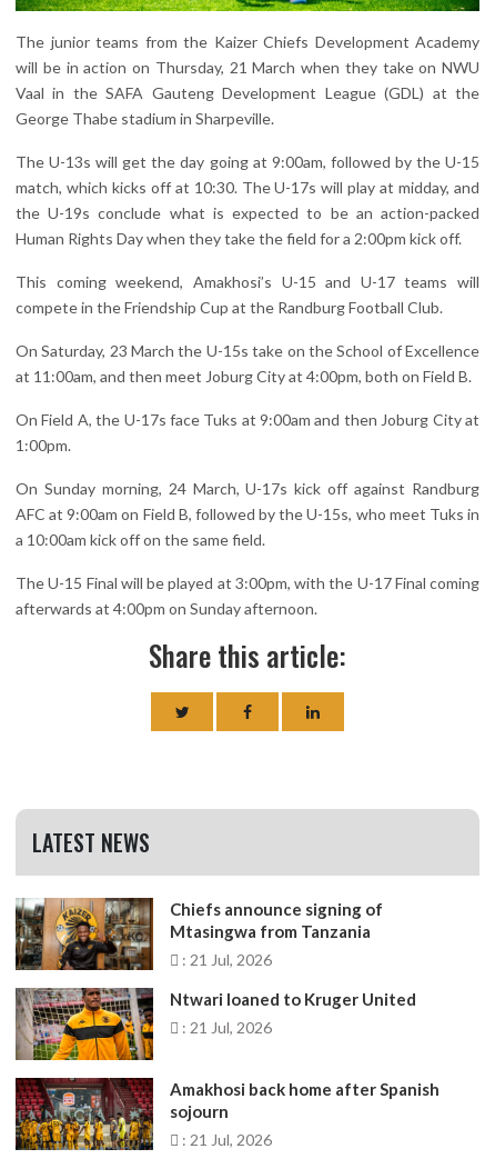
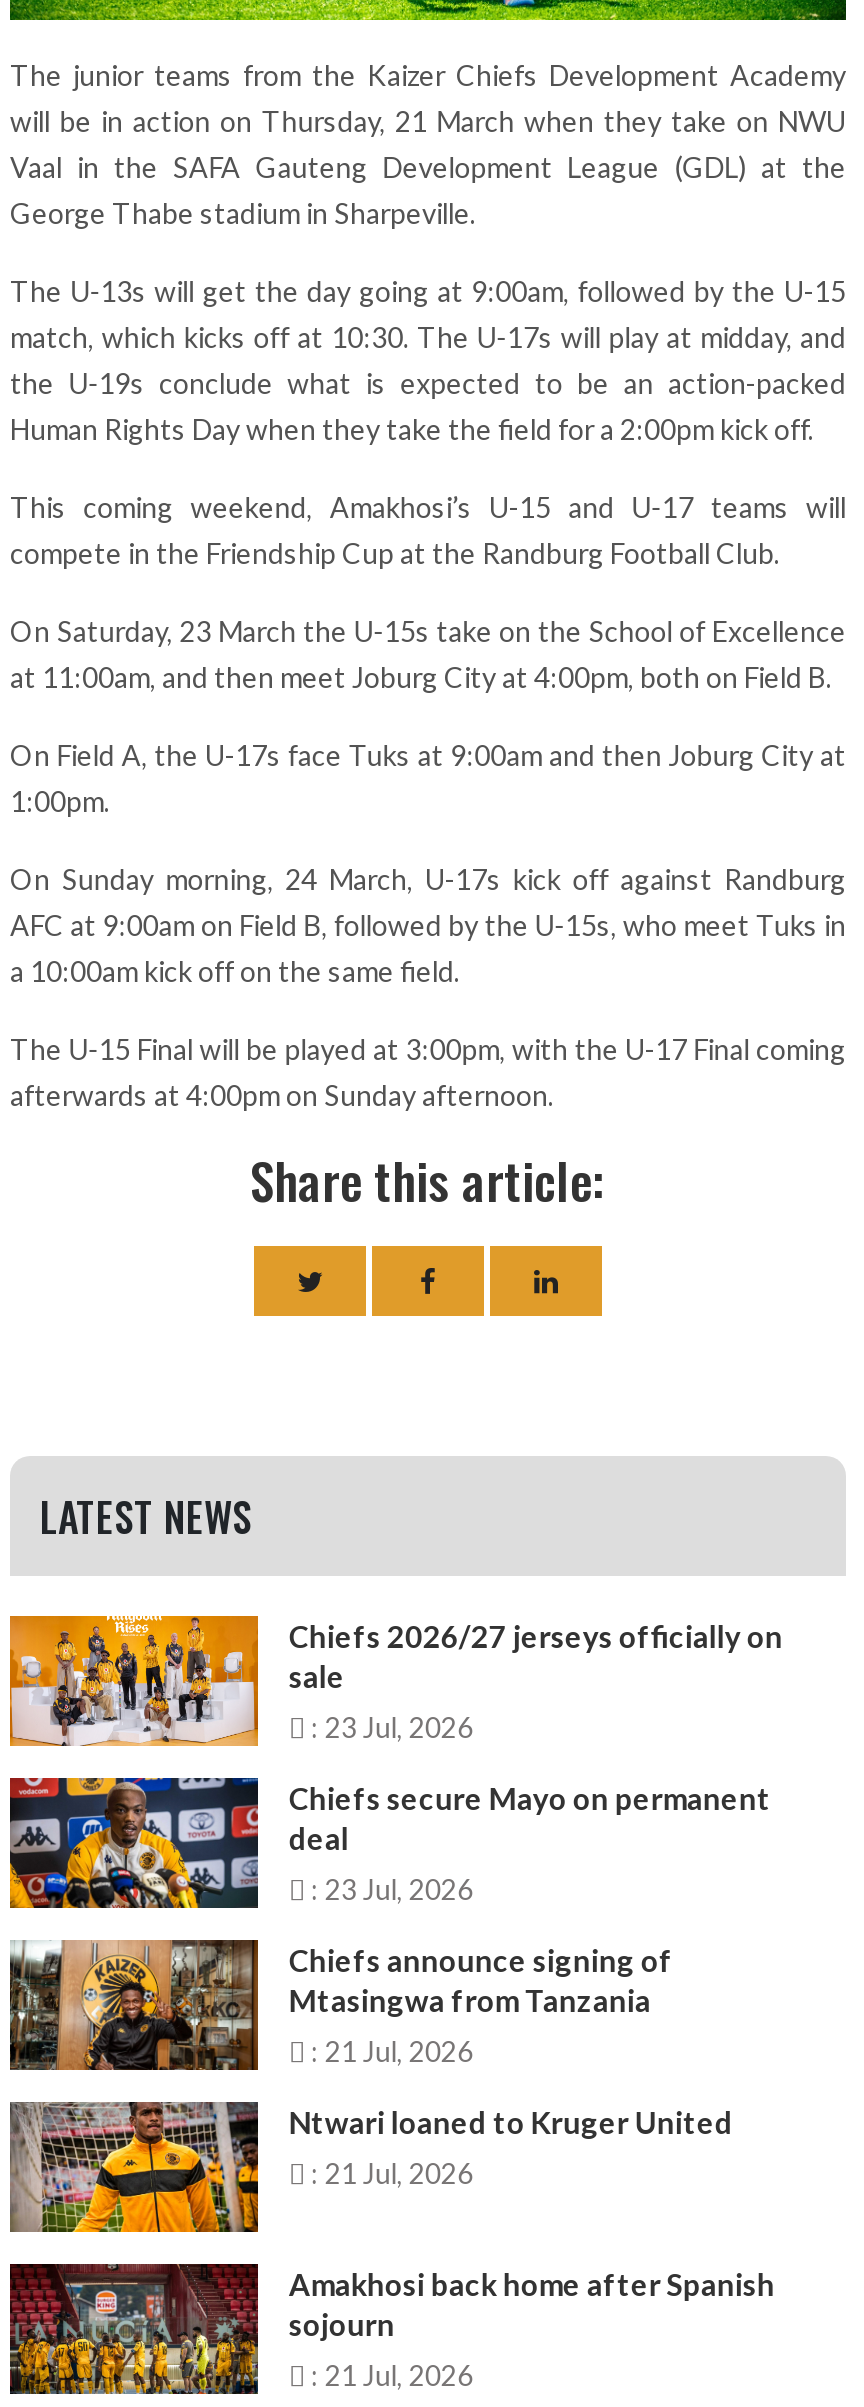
+ [image]
+ Chiefs 2026/27 jerseys officially on
+ sale
+ : 23 Jul, 2026
+ Chiefs secure Mayo on permanent
+ deal
+ : 23 Jul, 2026

+ [image]
